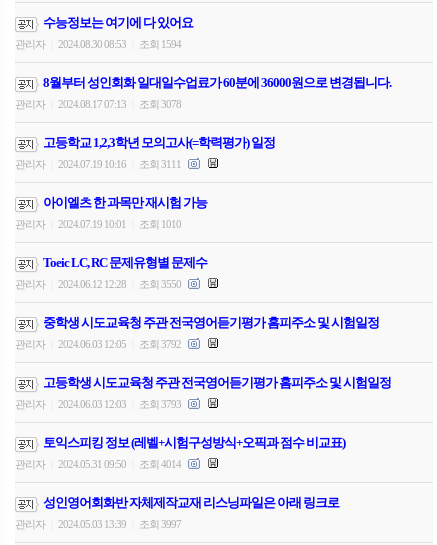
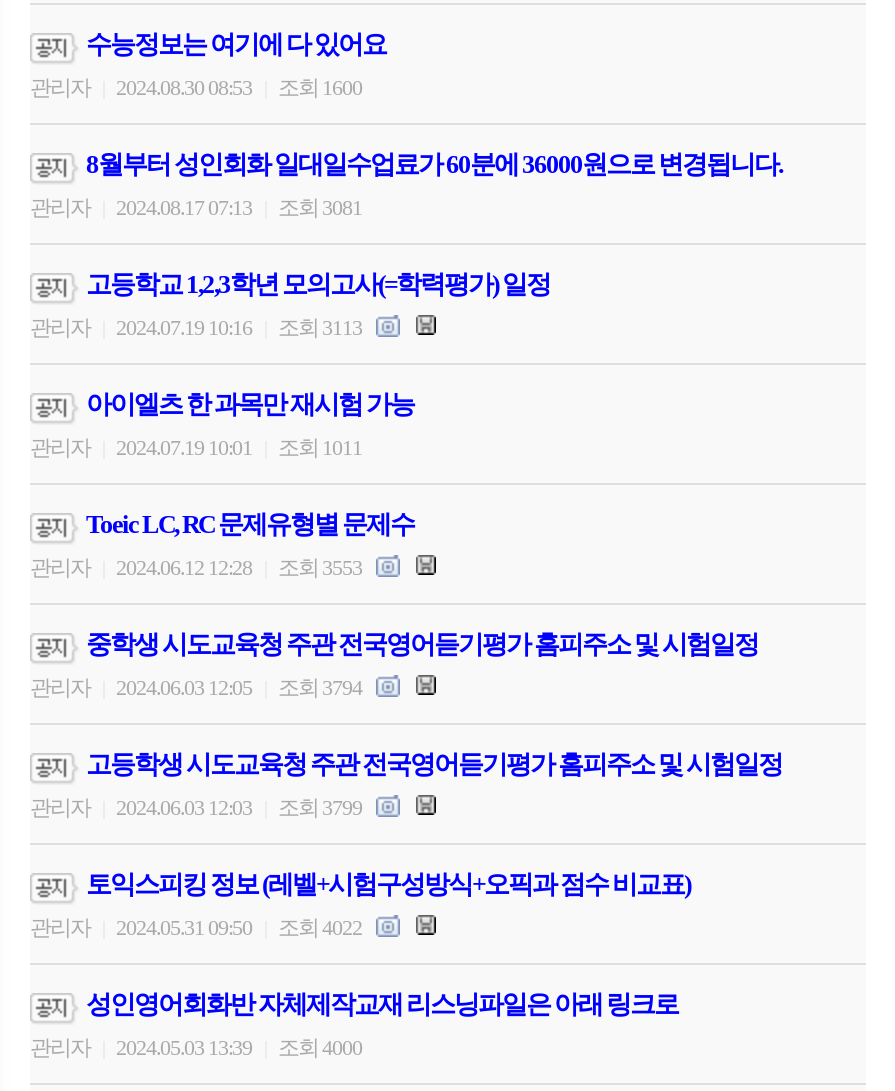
- 관리자 2024.08.30 08:53 조회 1594
+ 관리자 2024.08.30 08:53 조회 1600

- 관리자 2024.08.17 07:13 조회 3078
+ 관리자 2024.08.17 07:13 조회 3081

- 관리자 2024.07.19 10:16 조회 3111
+ 관리자 2024.07.19 10:16 조회 3113

- 관리자 2024.07.19 10:01 조회 1010
+ 관리자 2024.07.19 10:01 조회 1011

- 관리자 2024.06.12 12:28 조회 3550
+ 관리자 2024.06.12 12:28 조회 3553

- 관리자 2024.06.03 12:05 조회 3792
+ 관리자 2024.06.03 12:05 조회 3794

- 관리자 2024.06.03 12:03 조회 3793
+ 관리자 2024.06.03 12:03 조회 3799

- 관리자 2024.05.31 09:50 조회 4014
+ 관리자 2024.05.31 09:50 조회 4022

- 관리자 2024.05.03 13:39 조회 3997
+ 관리자 2024.05.03 13:39 조회 4000
